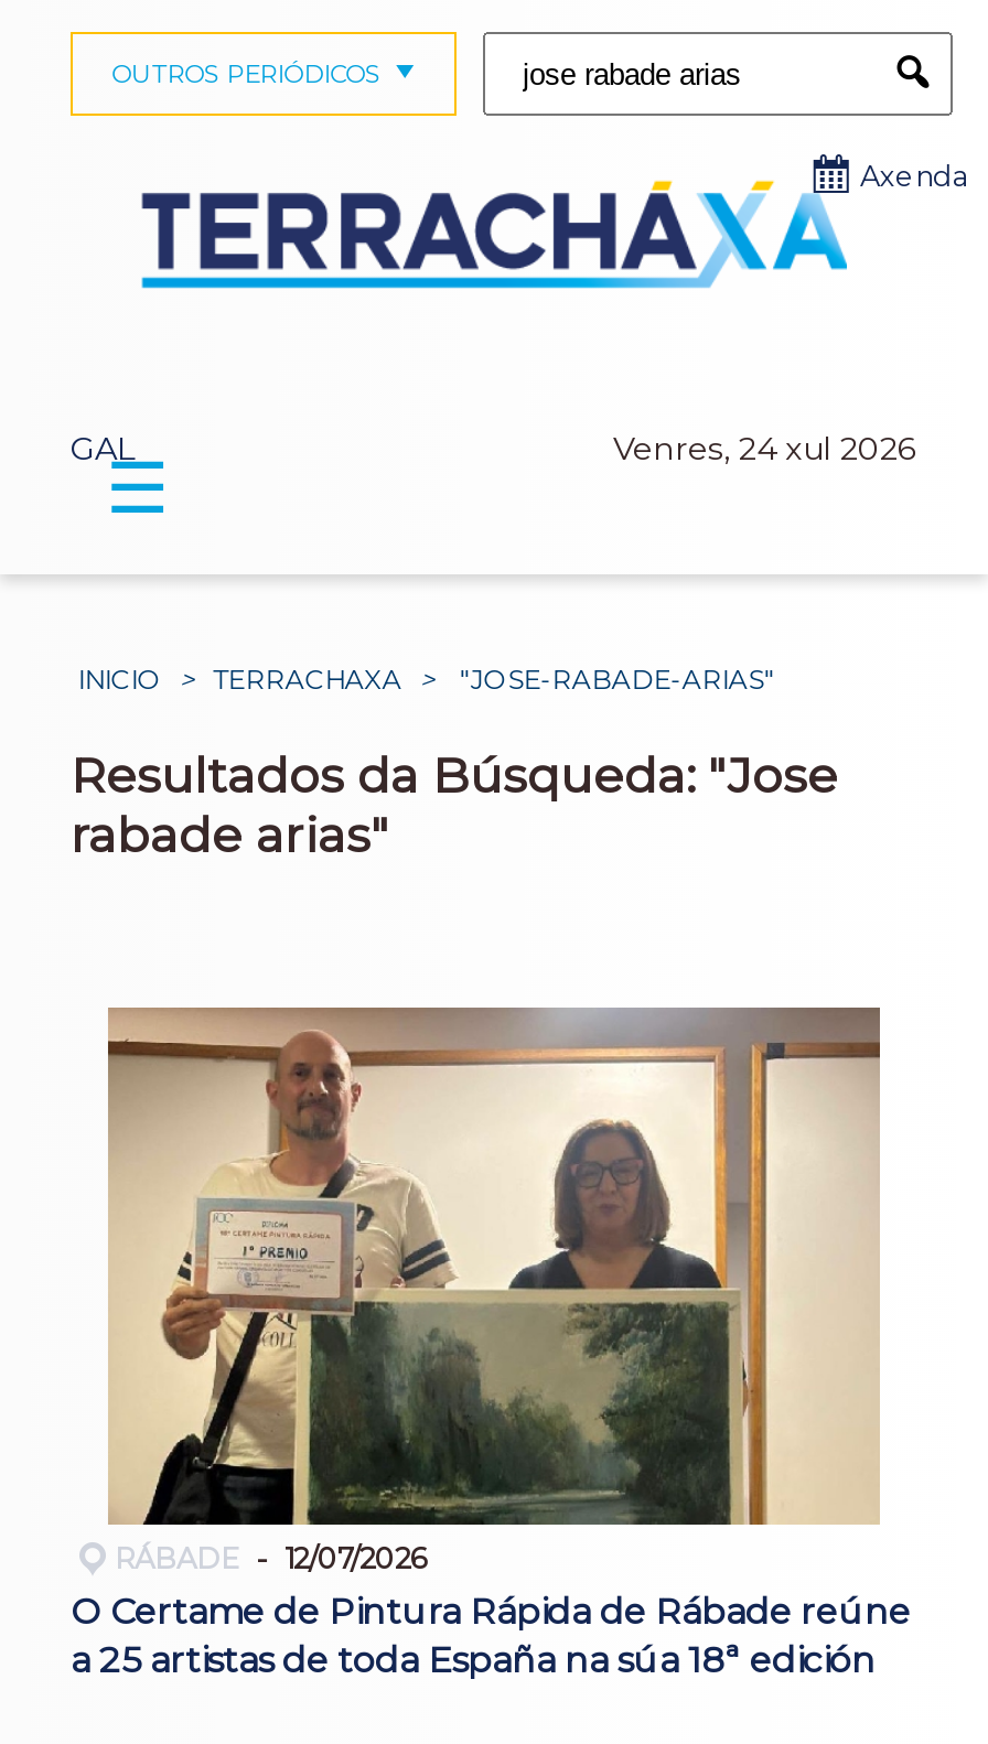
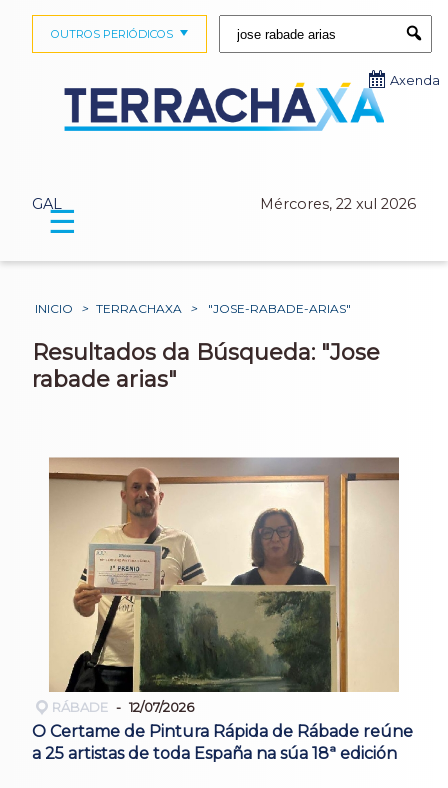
- Venres, 24 xul 2026
+ Mércores, 22 xul 2026
